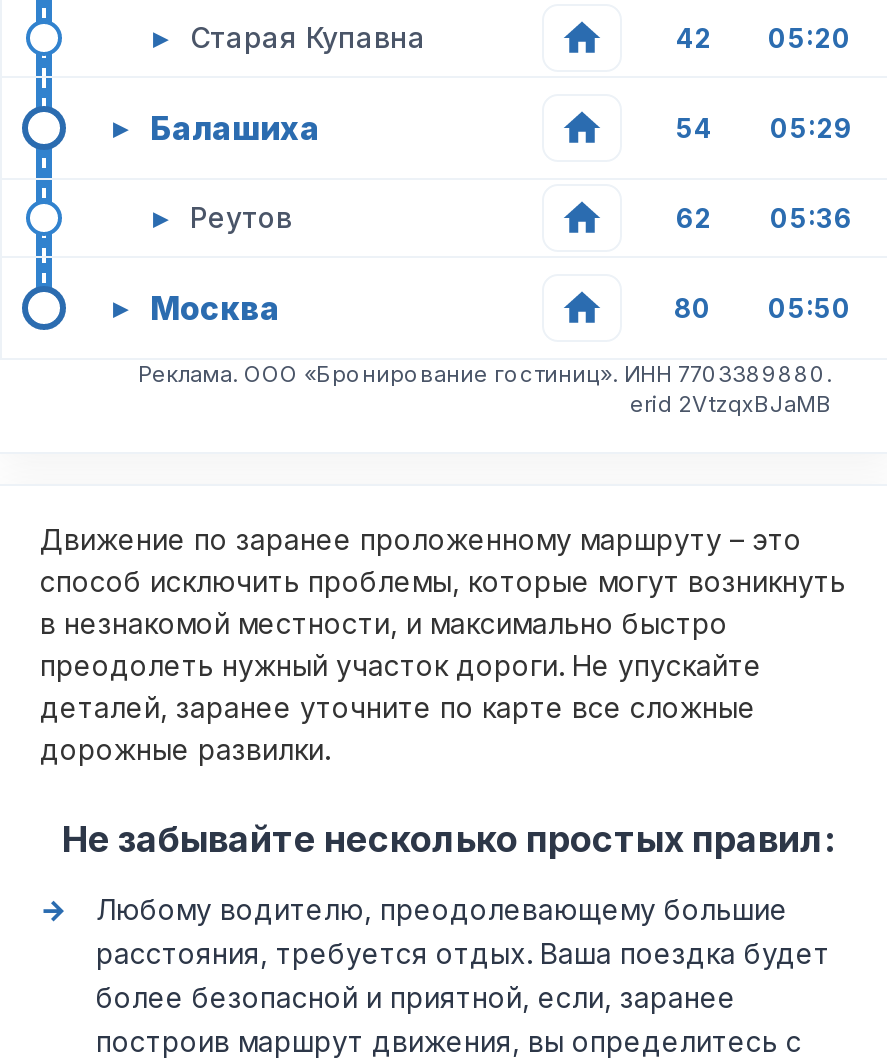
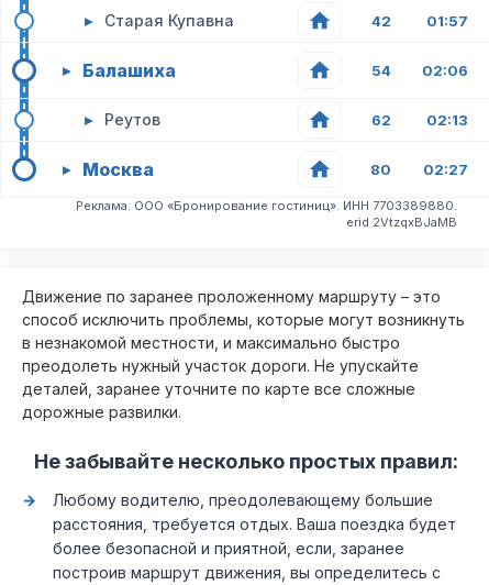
- 42 05:20
+ 42 01:57

- 54 05:29
+ 54 02:06

- 62 05:36
+ 62 02:13

- 80 05:50
+ 80 02:27
